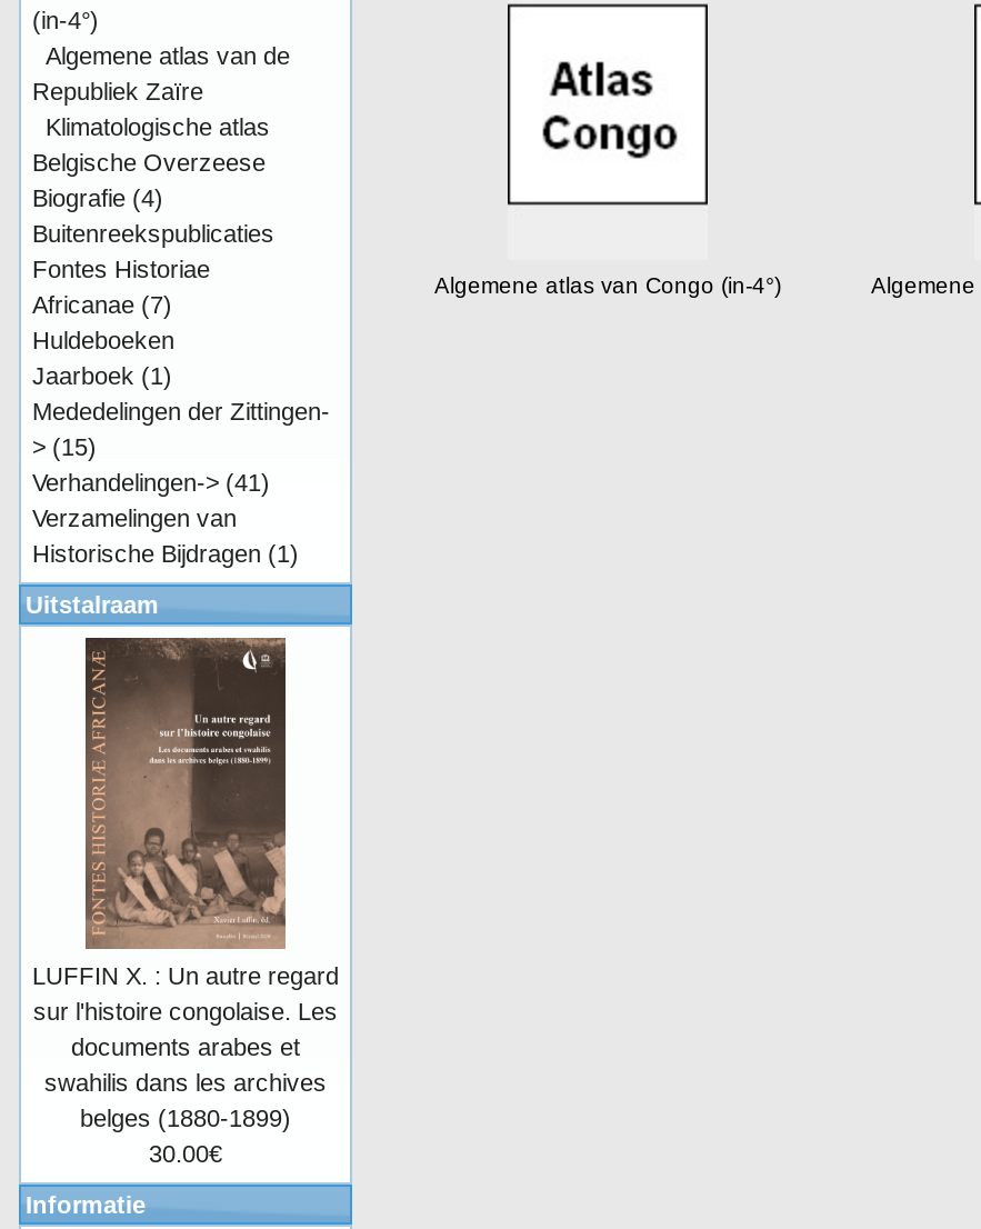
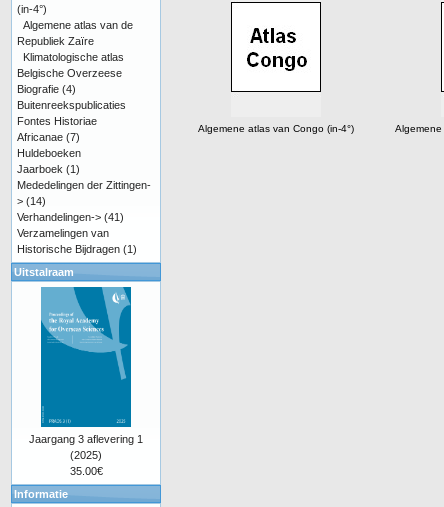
- > (15)
+ > (14)

- [image]
+ [image]

- LUFFIN X. : Un autre regard
- sur l'histoire congolaise. Les
- documents arabes et
- swahilis dans les archives
- belges (1880-1899)
- 30.00€
+ Jaargang 3 aflevering 1
+ (2025)
+ 35.00€
